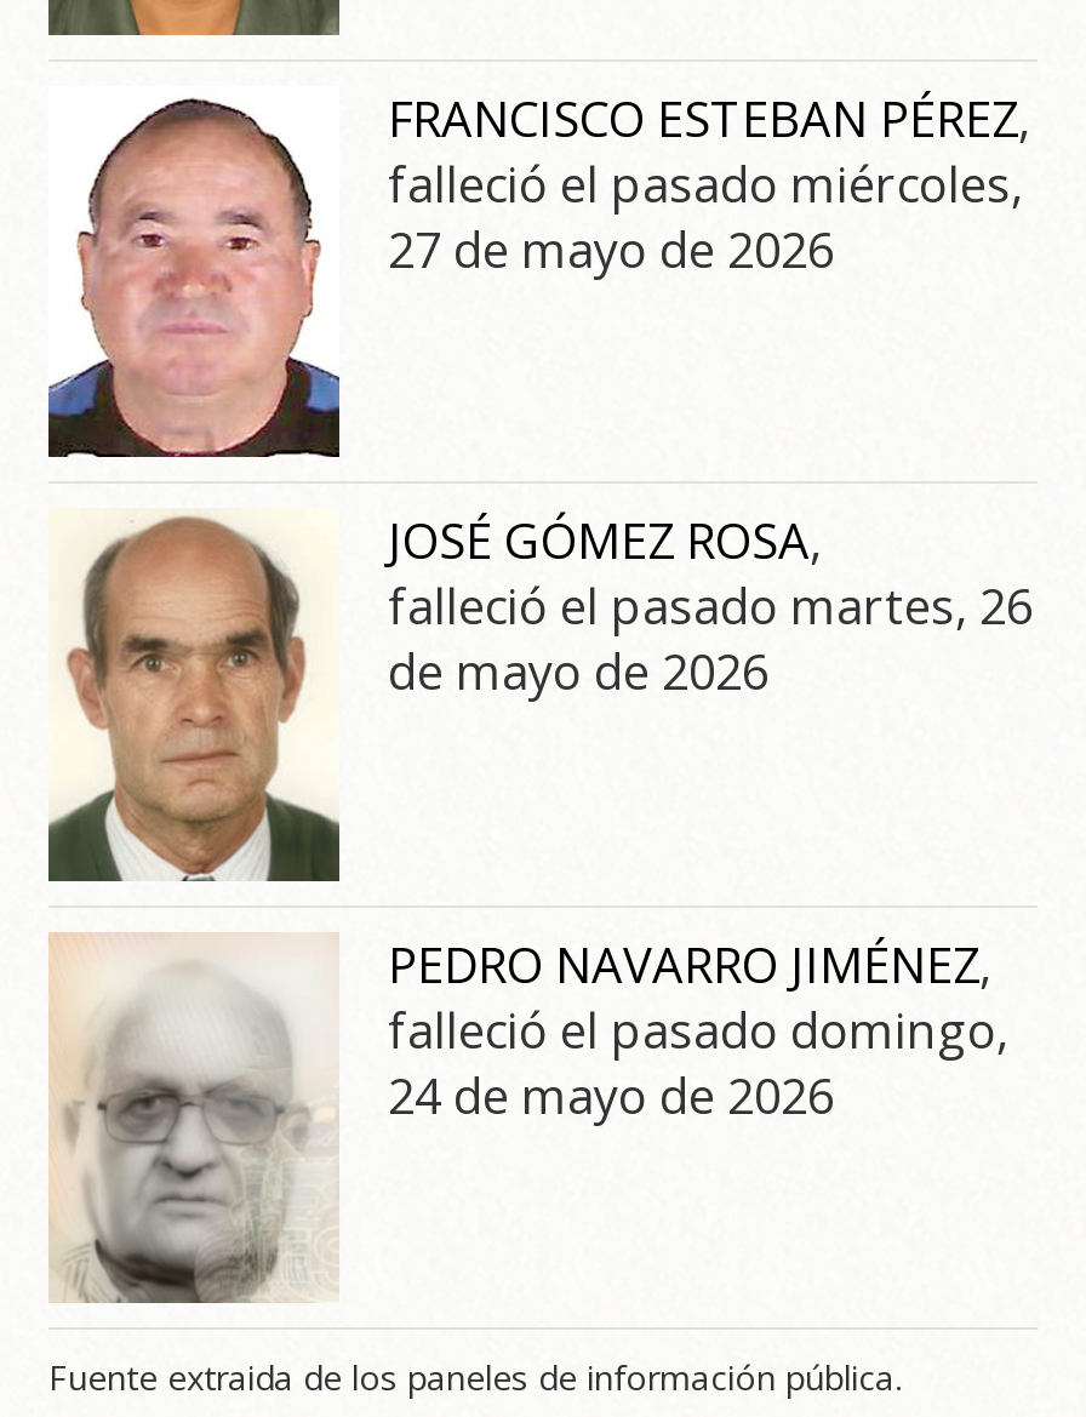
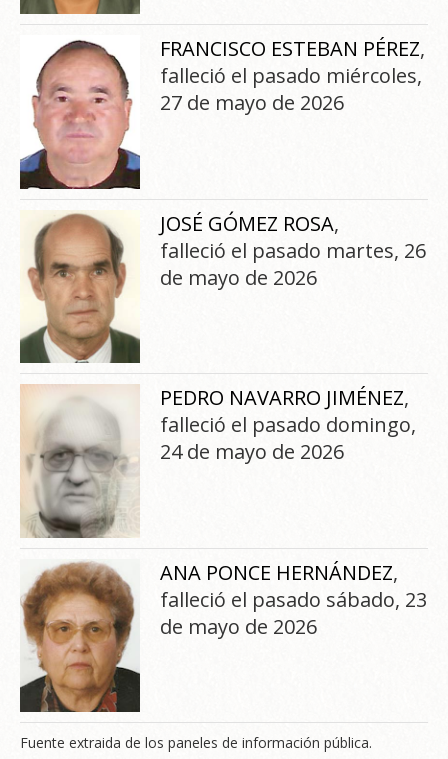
+ [image]
+ ANA PONCE HERNÁNDEZ,
+ falleció el pasado sábado, 23
+ de mayo de 2026
